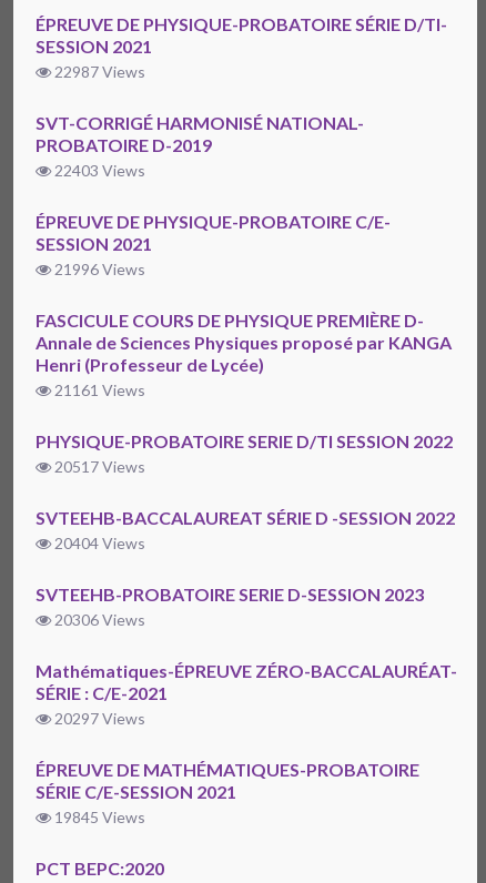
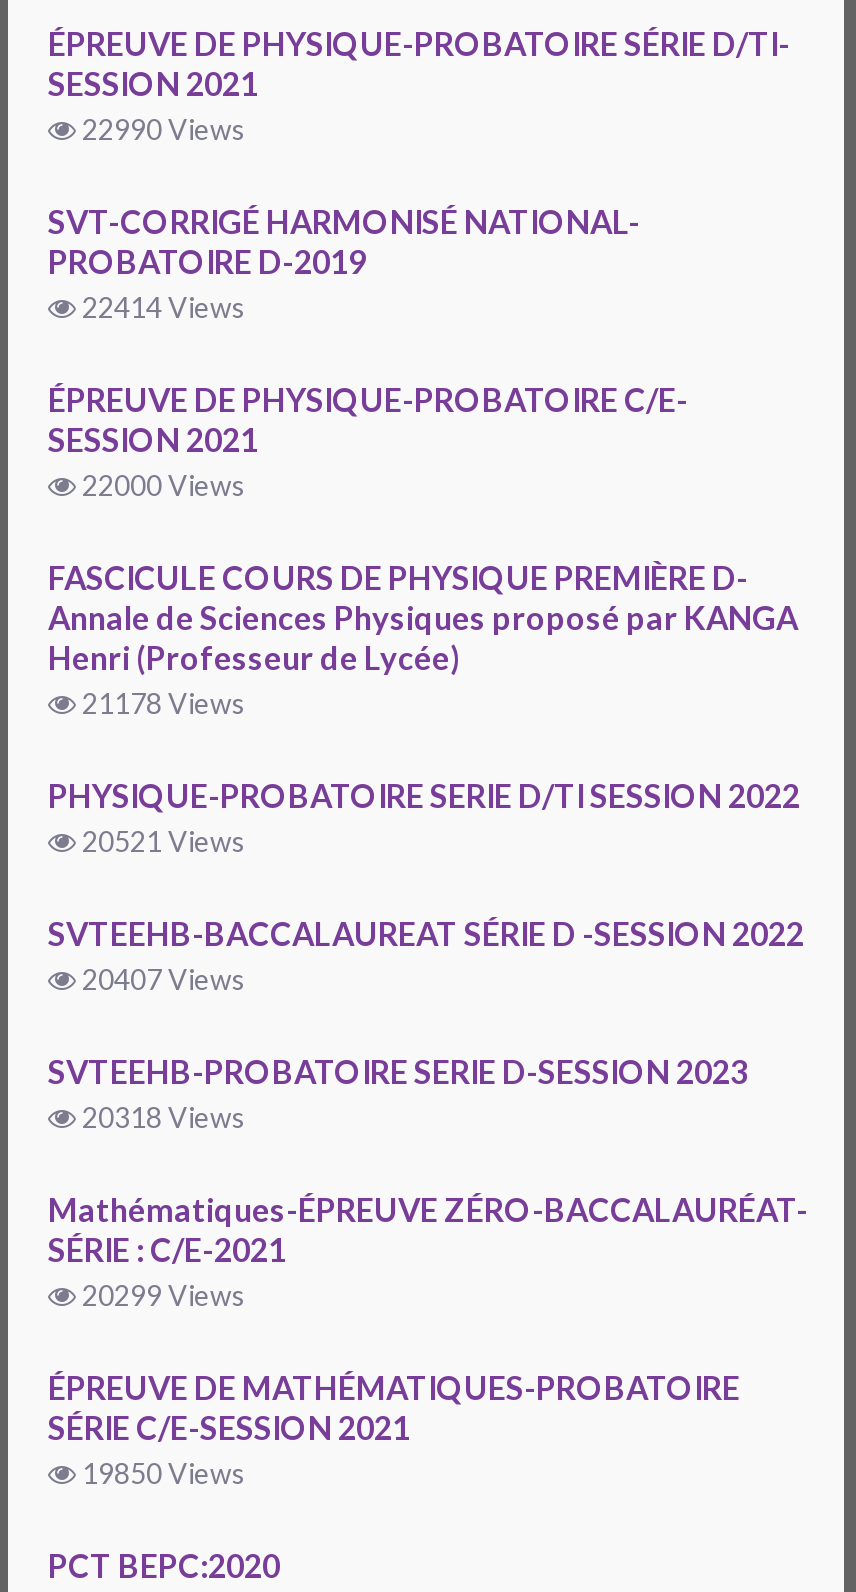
- 22987 Views
+ 22990 Views

- 22403 Views
+ 22414 Views

- 21996 Views
+ 22000 Views

- 21161 Views
+ 21178 Views

- 20517 Views
+ 20521 Views

- 20404 Views
+ 20407 Views

- 20306 Views
+ 20318 Views

- 20297 Views
+ 20299 Views

- 19845 Views
+ 19850 Views
